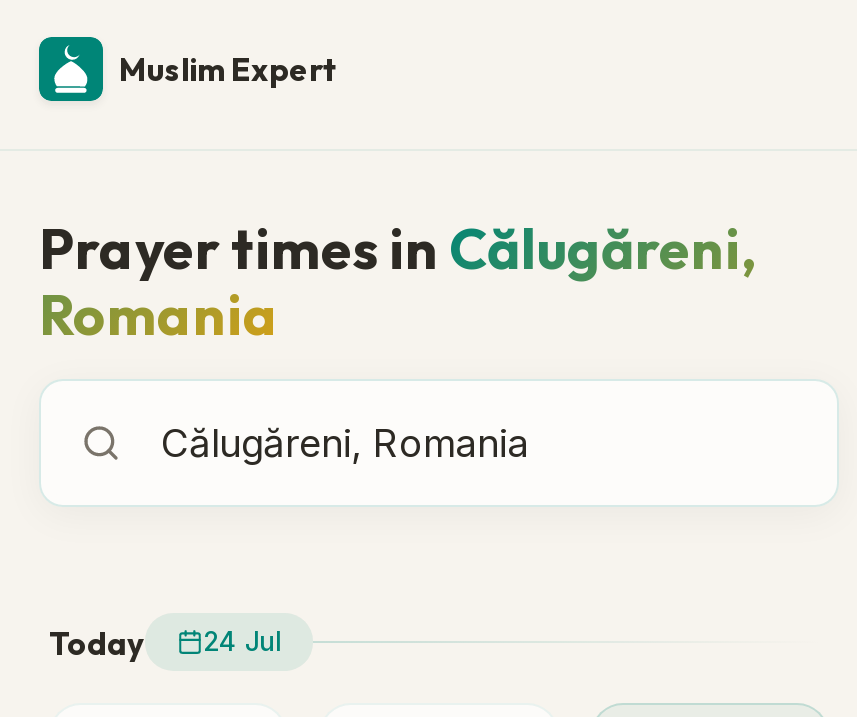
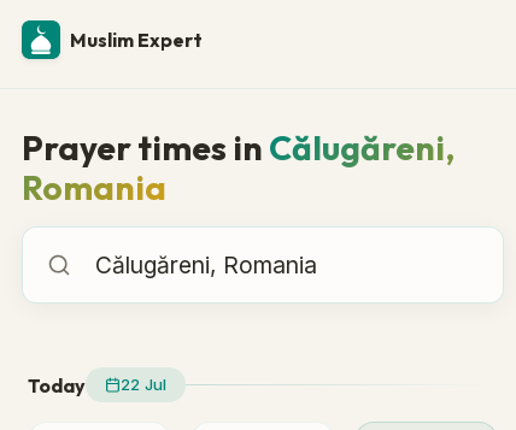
- Today 24 Jul
+ Today 22 Jul
